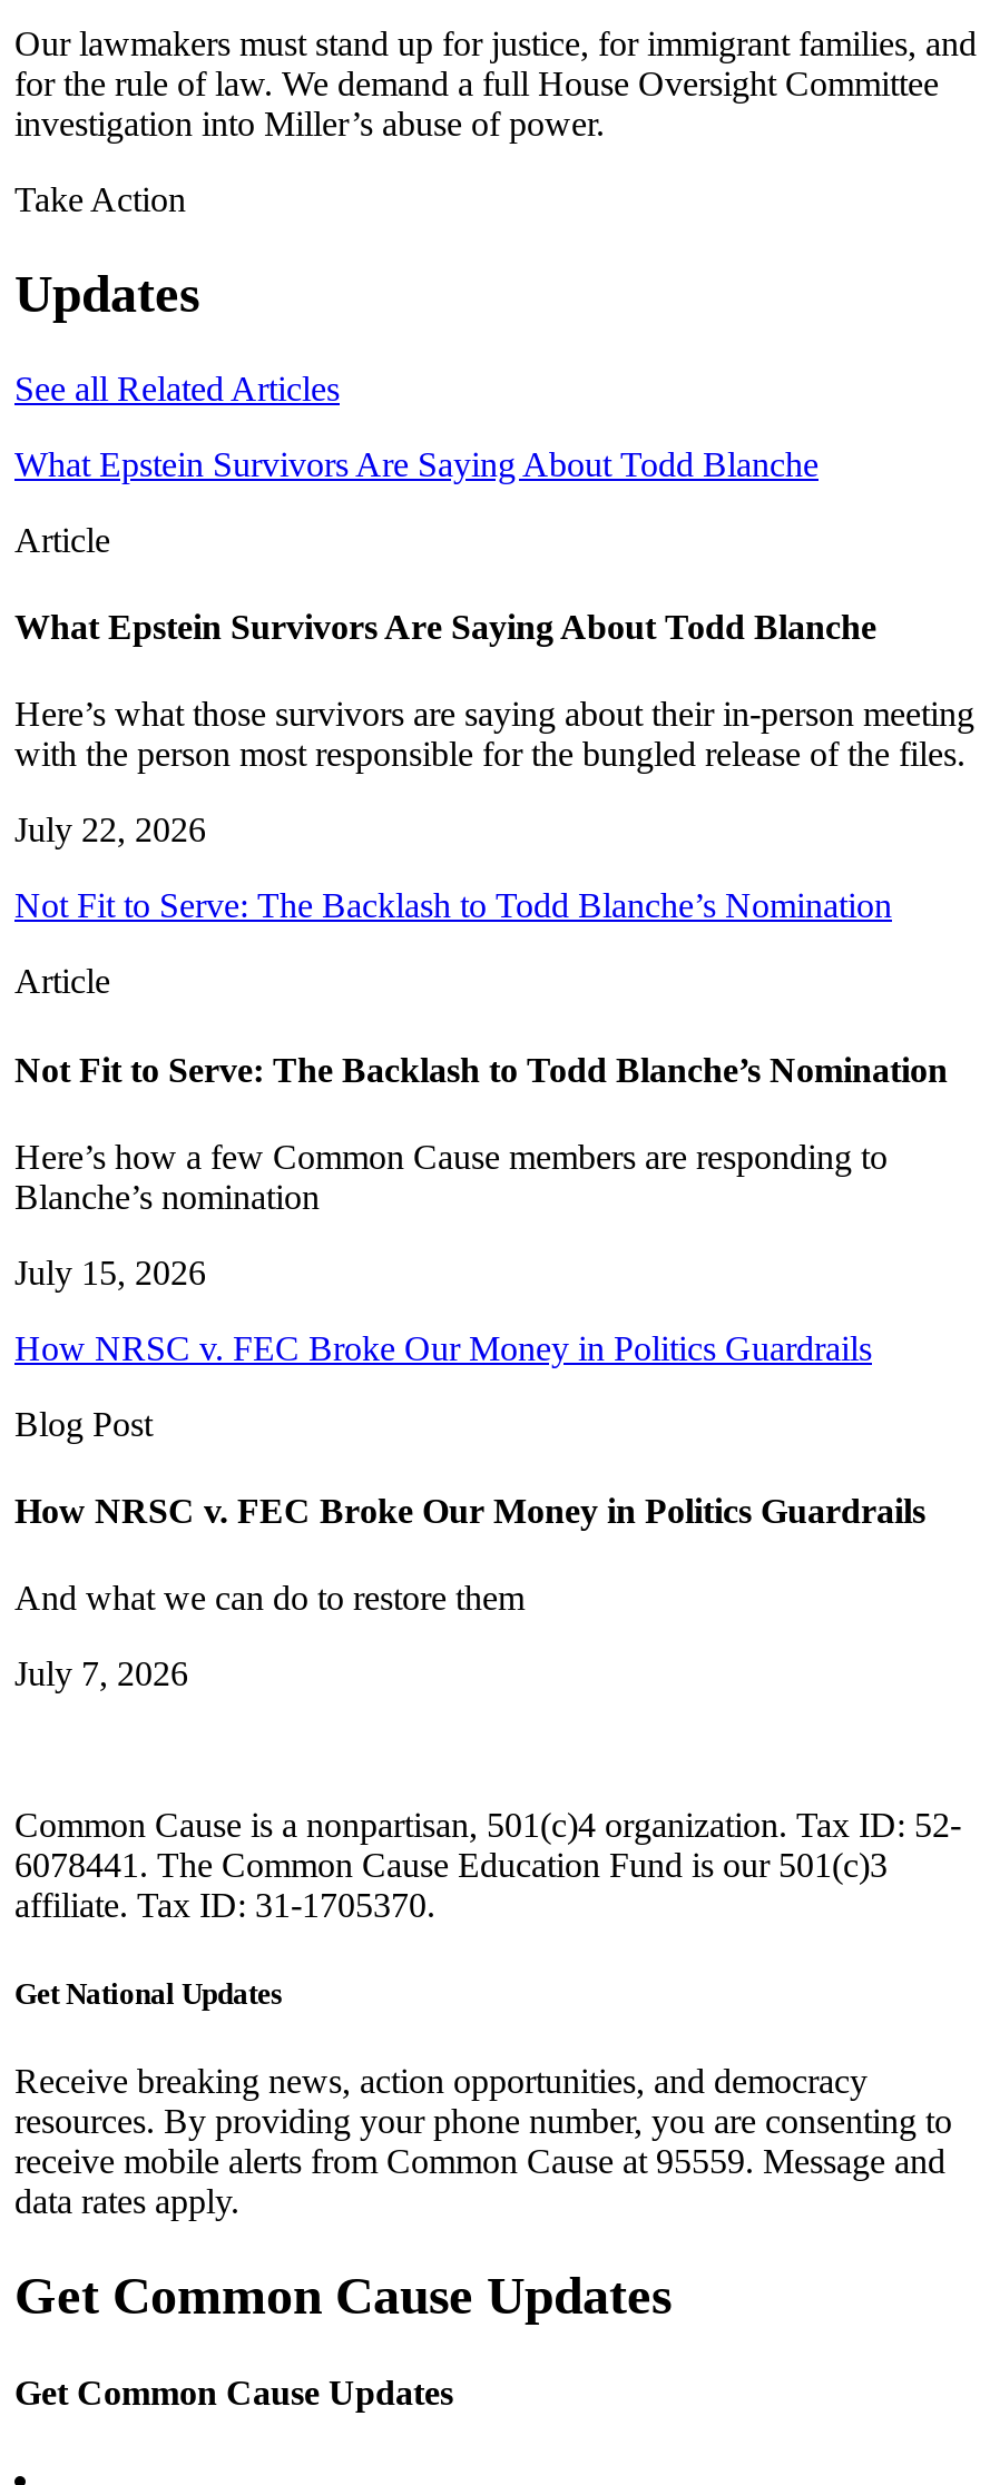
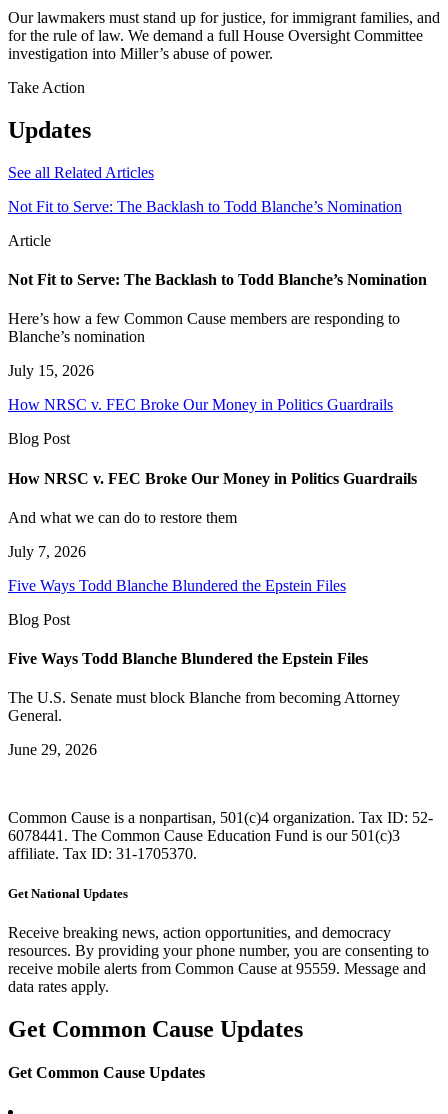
- What Epstein Survivors Are Saying About Todd Blanche
- Article
- What Epstein Survivors Are Saying About Todd Blanche
- Here’s what those survivors are saying about their in-person meeting
- with the person most responsible for the bungled release of the files.
- July 22, 2026

moved up: Not Fit to Serve: The Backlash to Todd Blanche’s Nomination | Article | Not Fit to Serve: The Backlash to Todd Blanche’s Nomination | ... | And what we can do to restore them | July 7, 2026

+ Five Ways Todd Blanche Blundered the Epstein Files
+ Blog Post
+ Five Ways Todd Blanche Blundered the Epstein Files
+ The U.S. Senate must block Blanche from becoming Attorney
+ General.
+ June 29, 2026
